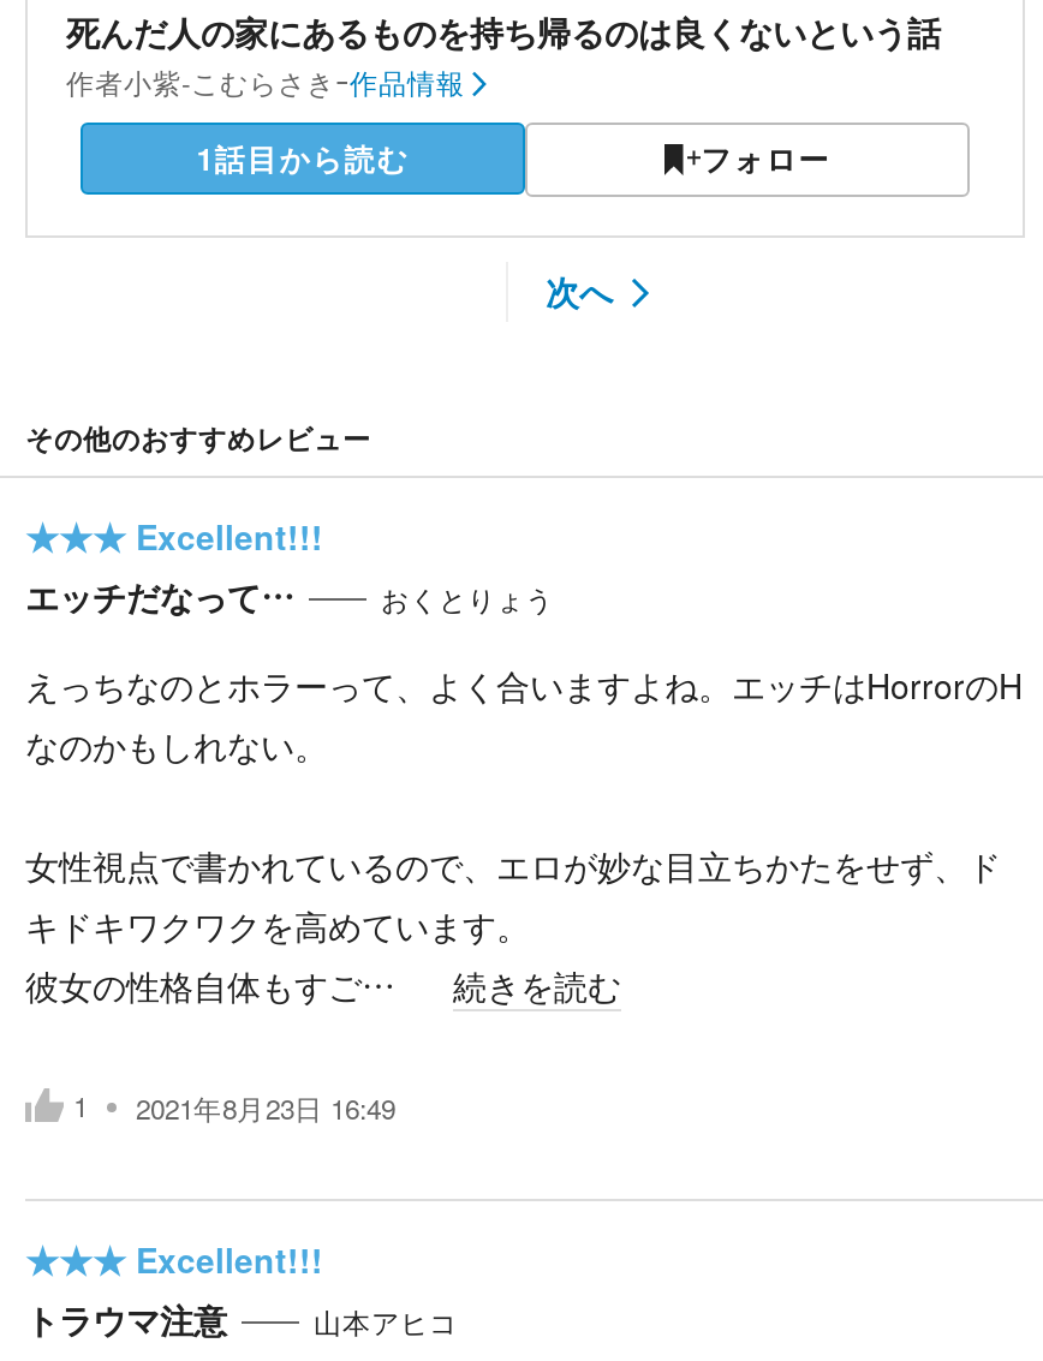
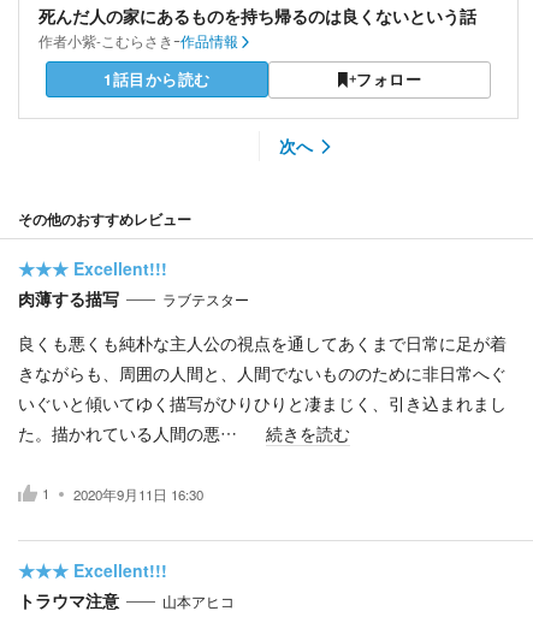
- エッチだなって…
- おくとりょう
- えっちなのとホラーって、よく合いますよね。エッチはHorrorのH
- なのかもしれない。
- 女性視点で書かれているので、エロが妙な目立ちかたをせず、ド
- キドキワクワクを高めています。
- 彼女の性格自体もすご…
+ 肉薄する描写
+ ラブテスター
+ 良くも悪くも純朴な主人公の視点を通してあくまで日常に足が着
+ きながらも、周囲の人間と、人間でないもののために非日常へぐ
+ いぐいと傾いてゆく描写がひりひりと凄まじく、引き込まれまし
+ た。描かれている人間の悪…

- 1 2021年8月23日 16:49
+ 1 2020年9月11日 16:30
